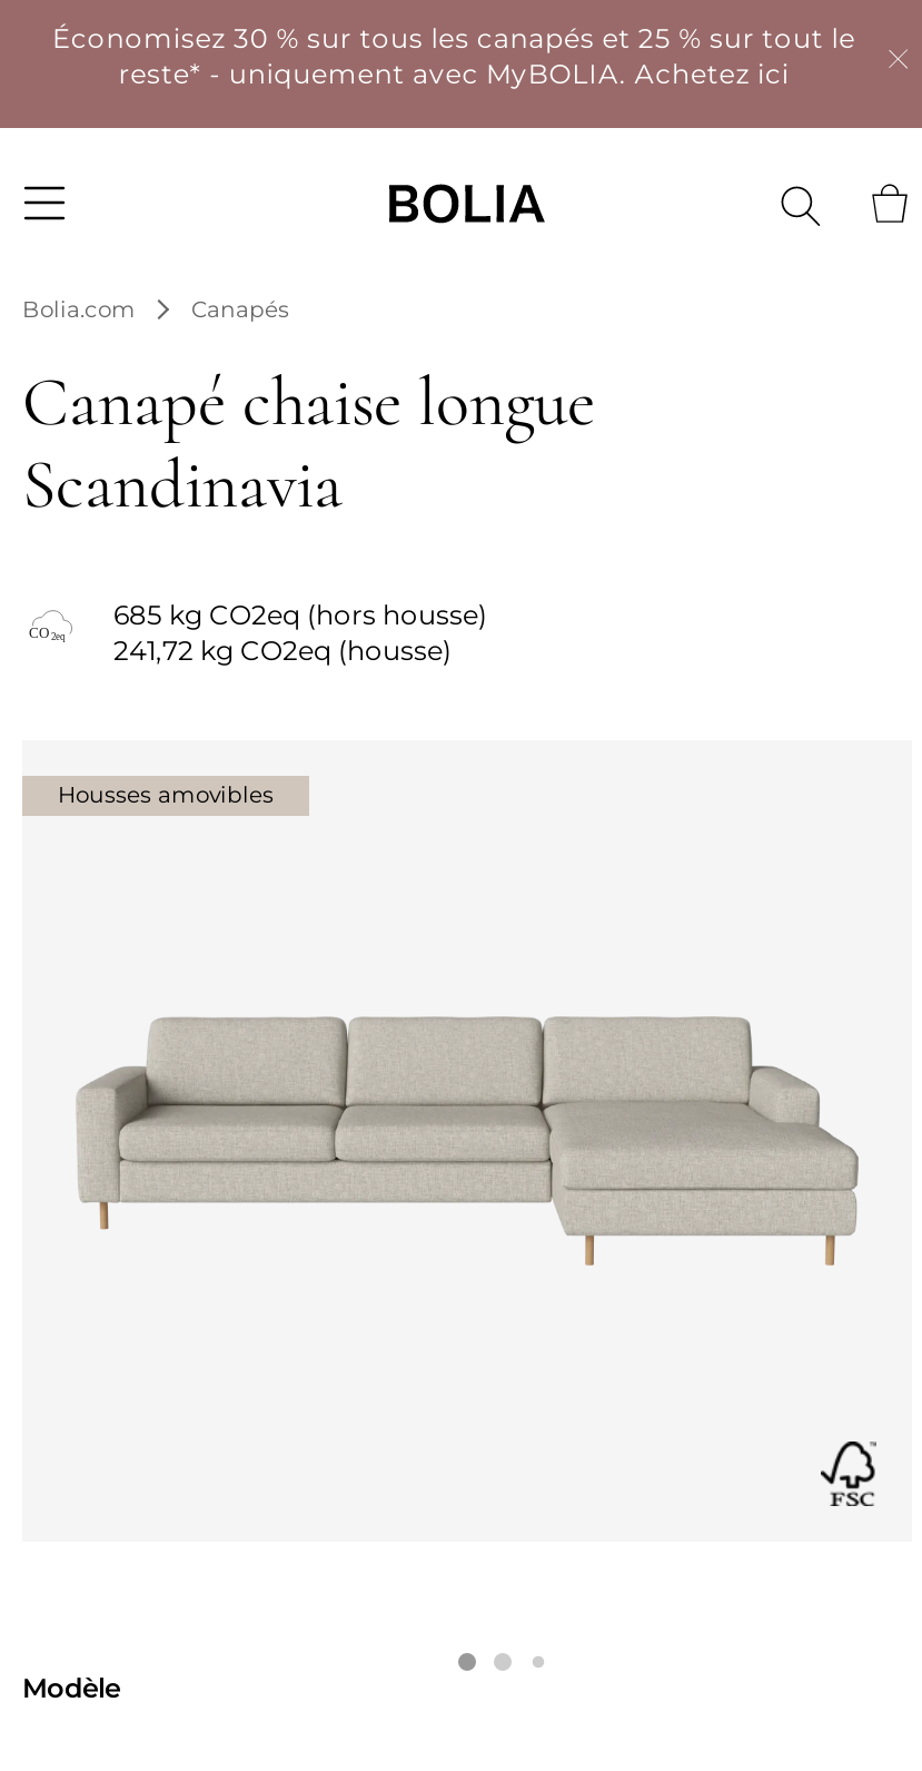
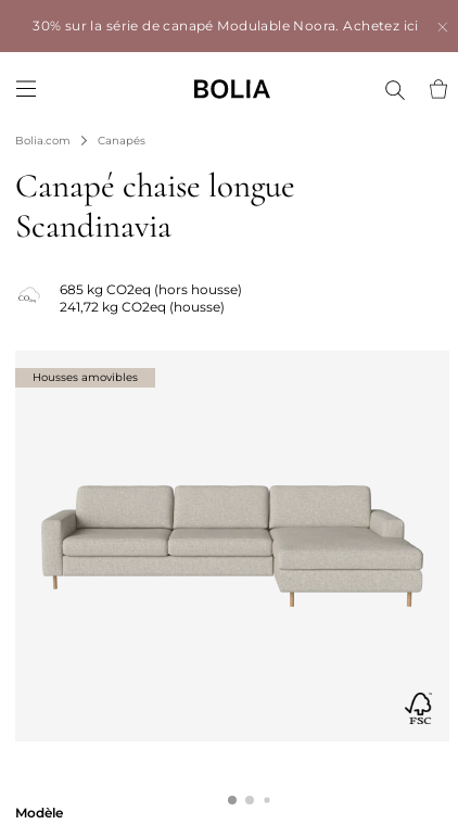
- Économisez 30 % sur tous les canapés et 25 % sur tout le
- reste* - uniquement avec MyBOLIA. Achetez ici
+ 30% sur la série de canapé Modulable Noora. Achetez ici
